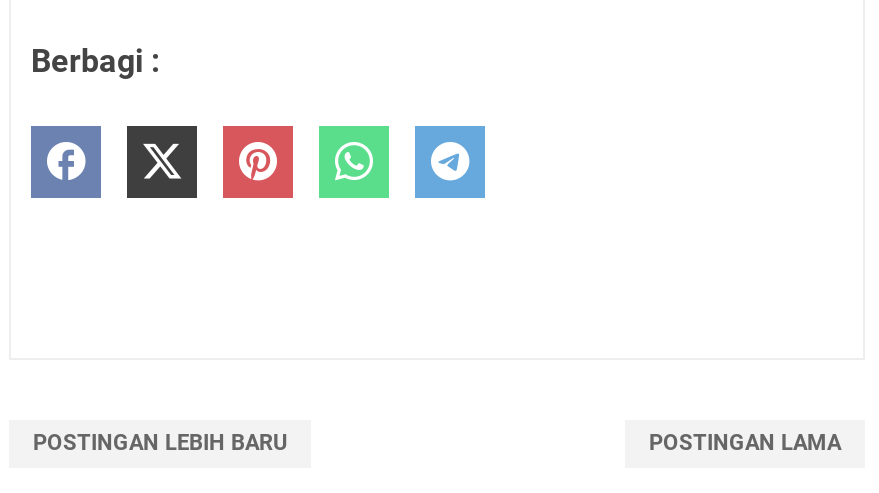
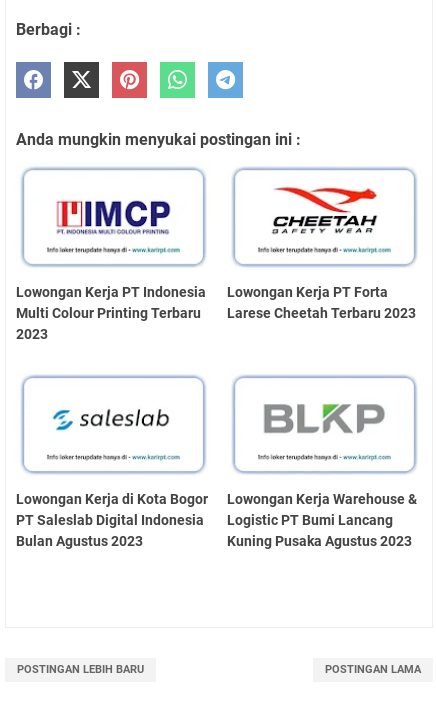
+ Anda mungkin menyukai postingan ini :

+ [image]
+ Lowongan Kerja PT Indonesia
+ Multi Colour Printing Terbaru
+ 2023

+ [image]
+ Lowongan Kerja di Kota Bogor
+ PT Saleslab Digital Indonesia
+ Bulan Agustus 2023

+ [image]
+ Lowongan Kerja PT Forta
+ Larese Cheetah Terbaru 2023

+ [image]
+ Lowongan Kerja Warehouse &
+ Logistic PT Bumi Lancang
+ Kuning Pusaka Agustus 2023
